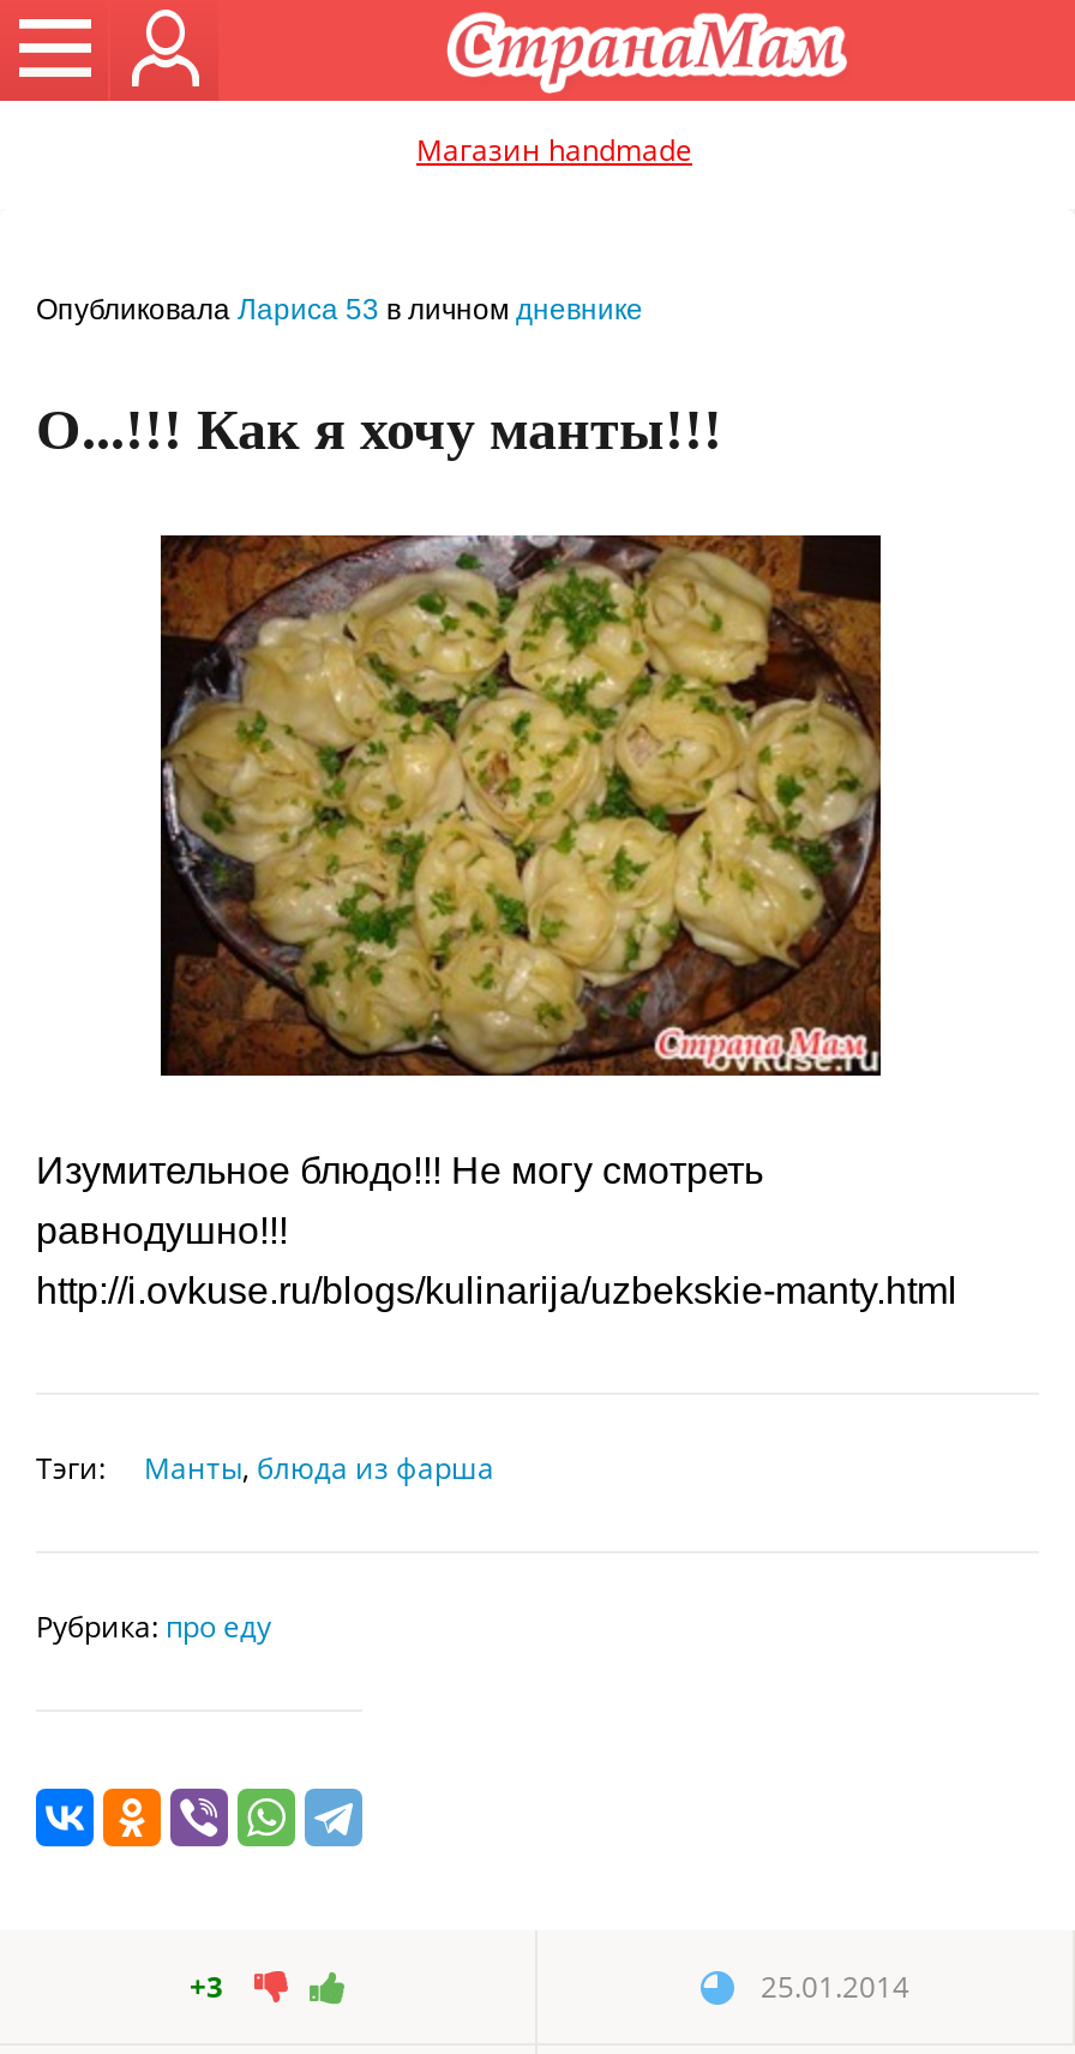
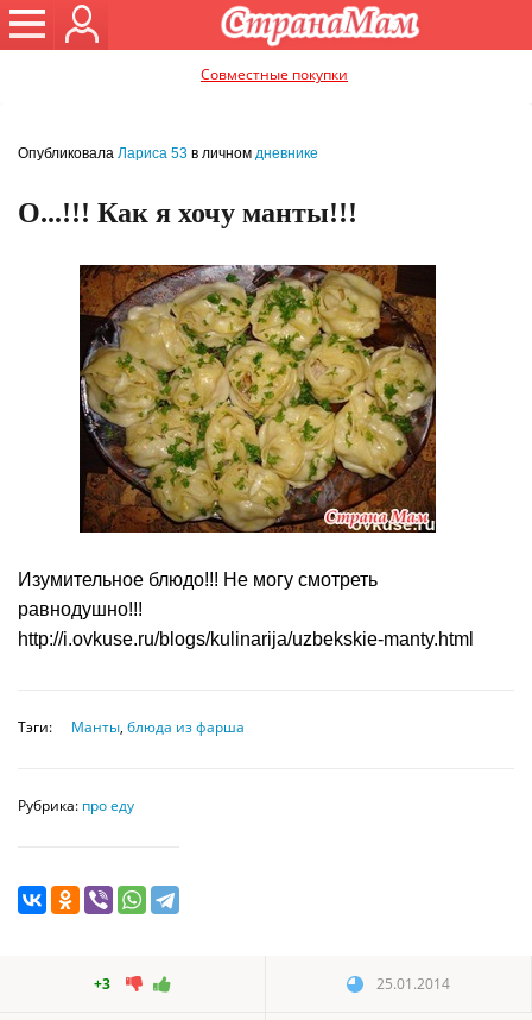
- Магазин handmade
+ Совместные покупки
